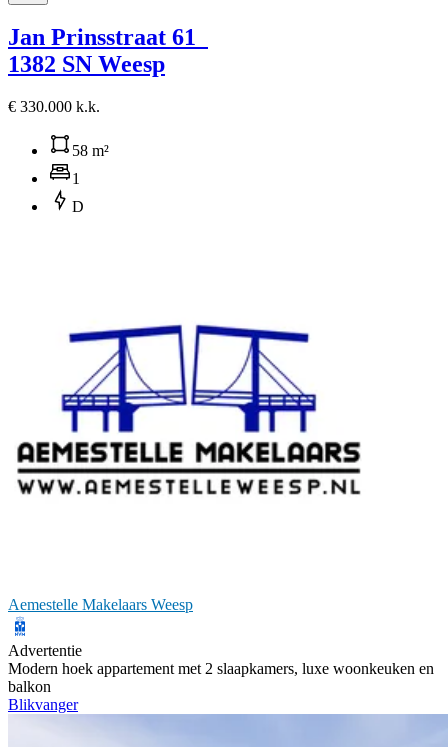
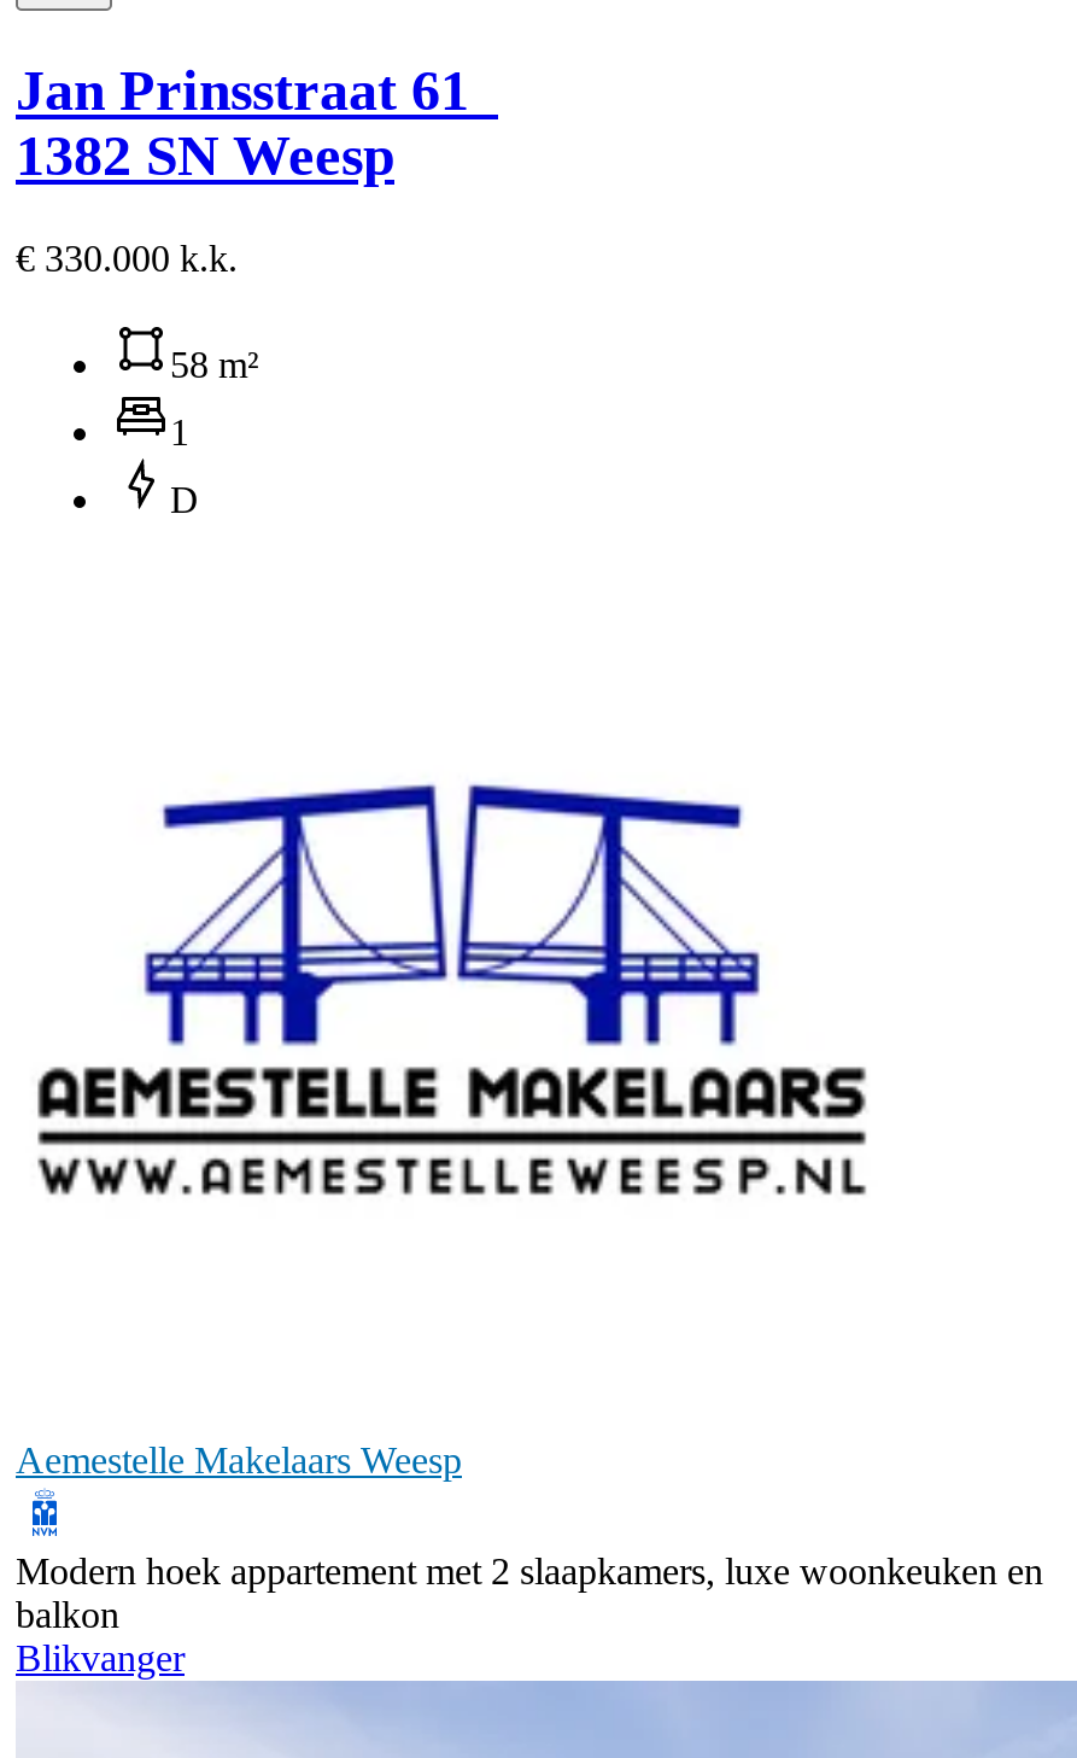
- Advertentie
